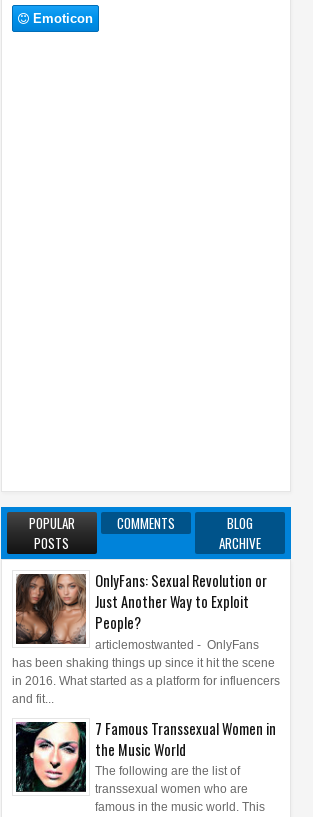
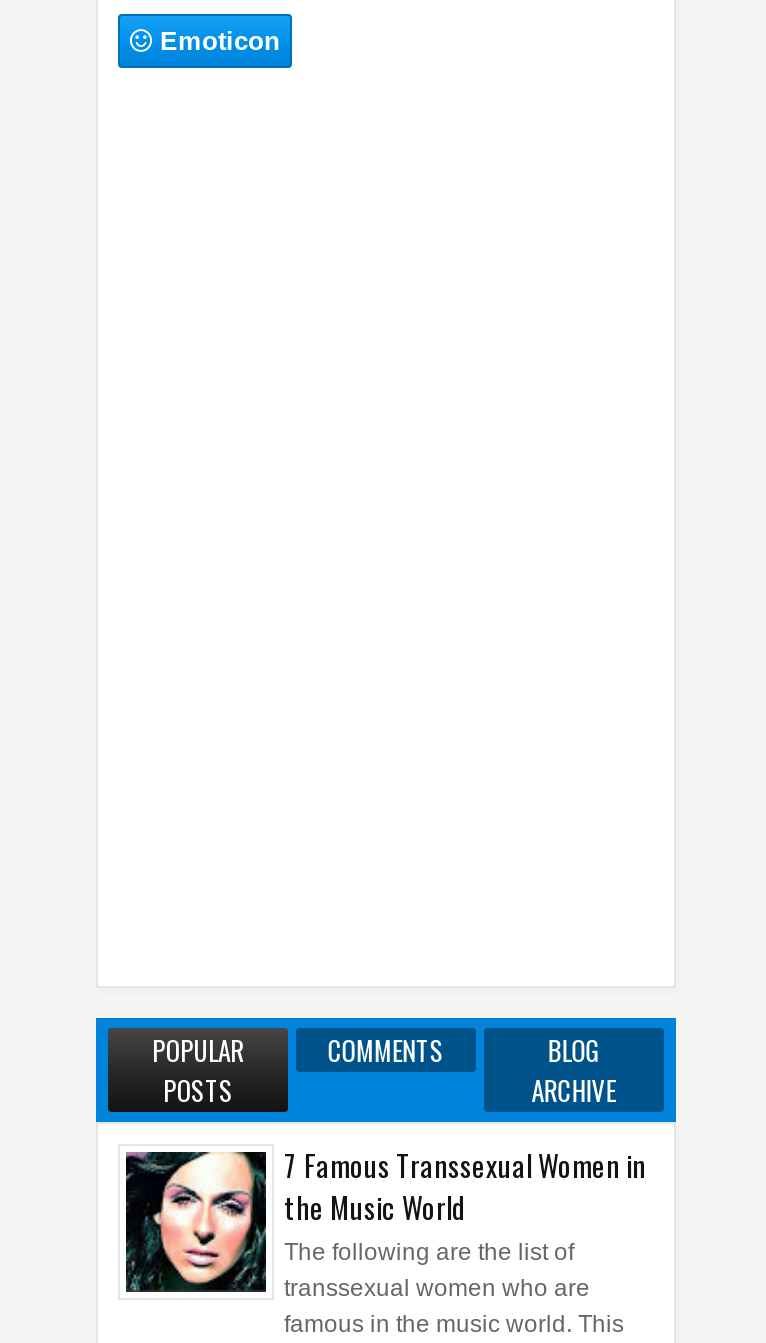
- [image]
- OnlyFans: Sexual Revolution or
- Just Another Way to Exploit
- People?
- articlemostwanted - OnlyFans
- has been shaking things up since it hit the scene
- in 2016. What started as a platform for influencers
- and fit...
